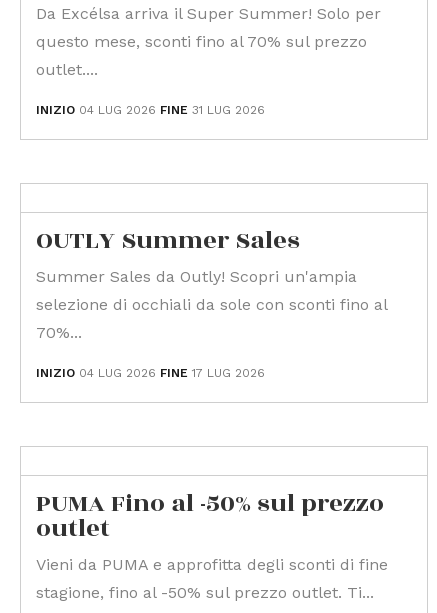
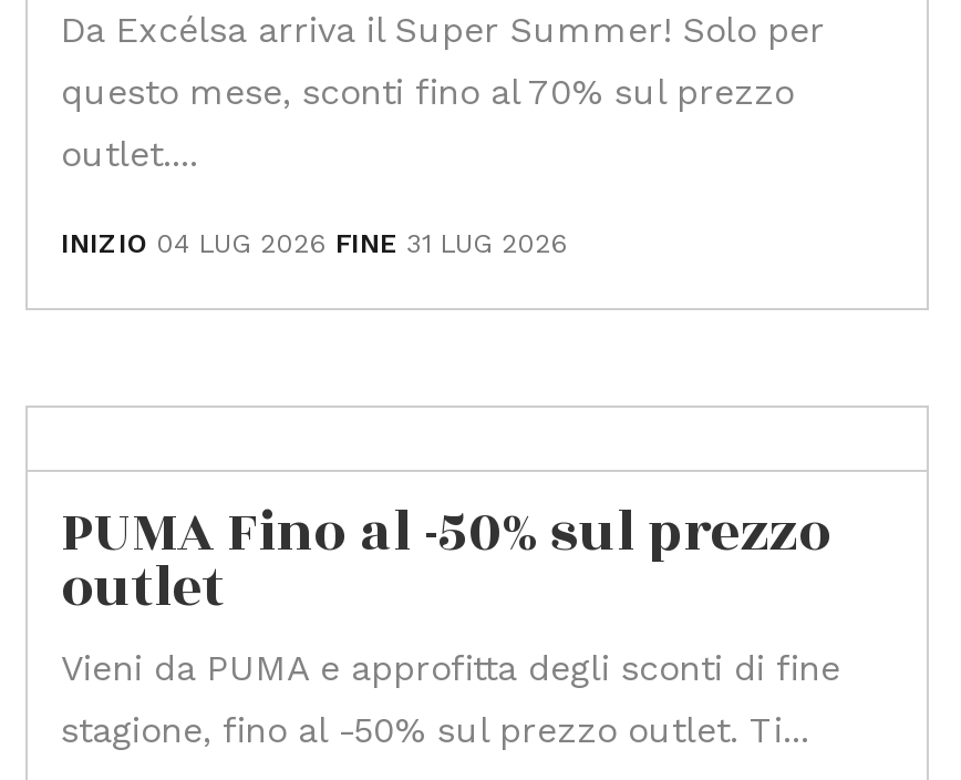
- OUTLY Summer Sales
- Summer Sales da Outly! Scopri un'ampia
- selezione di occhiali da sole con sconti fino al
- 70%...
- INIZIO 04 LUG 2026 FINE 17 LUG 2026
